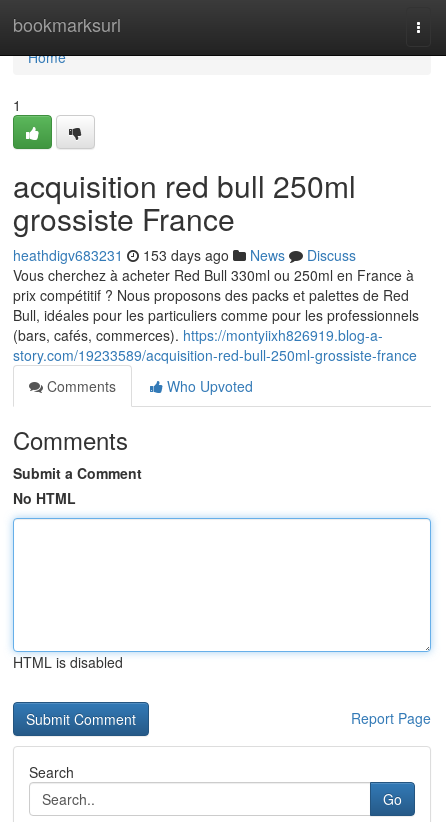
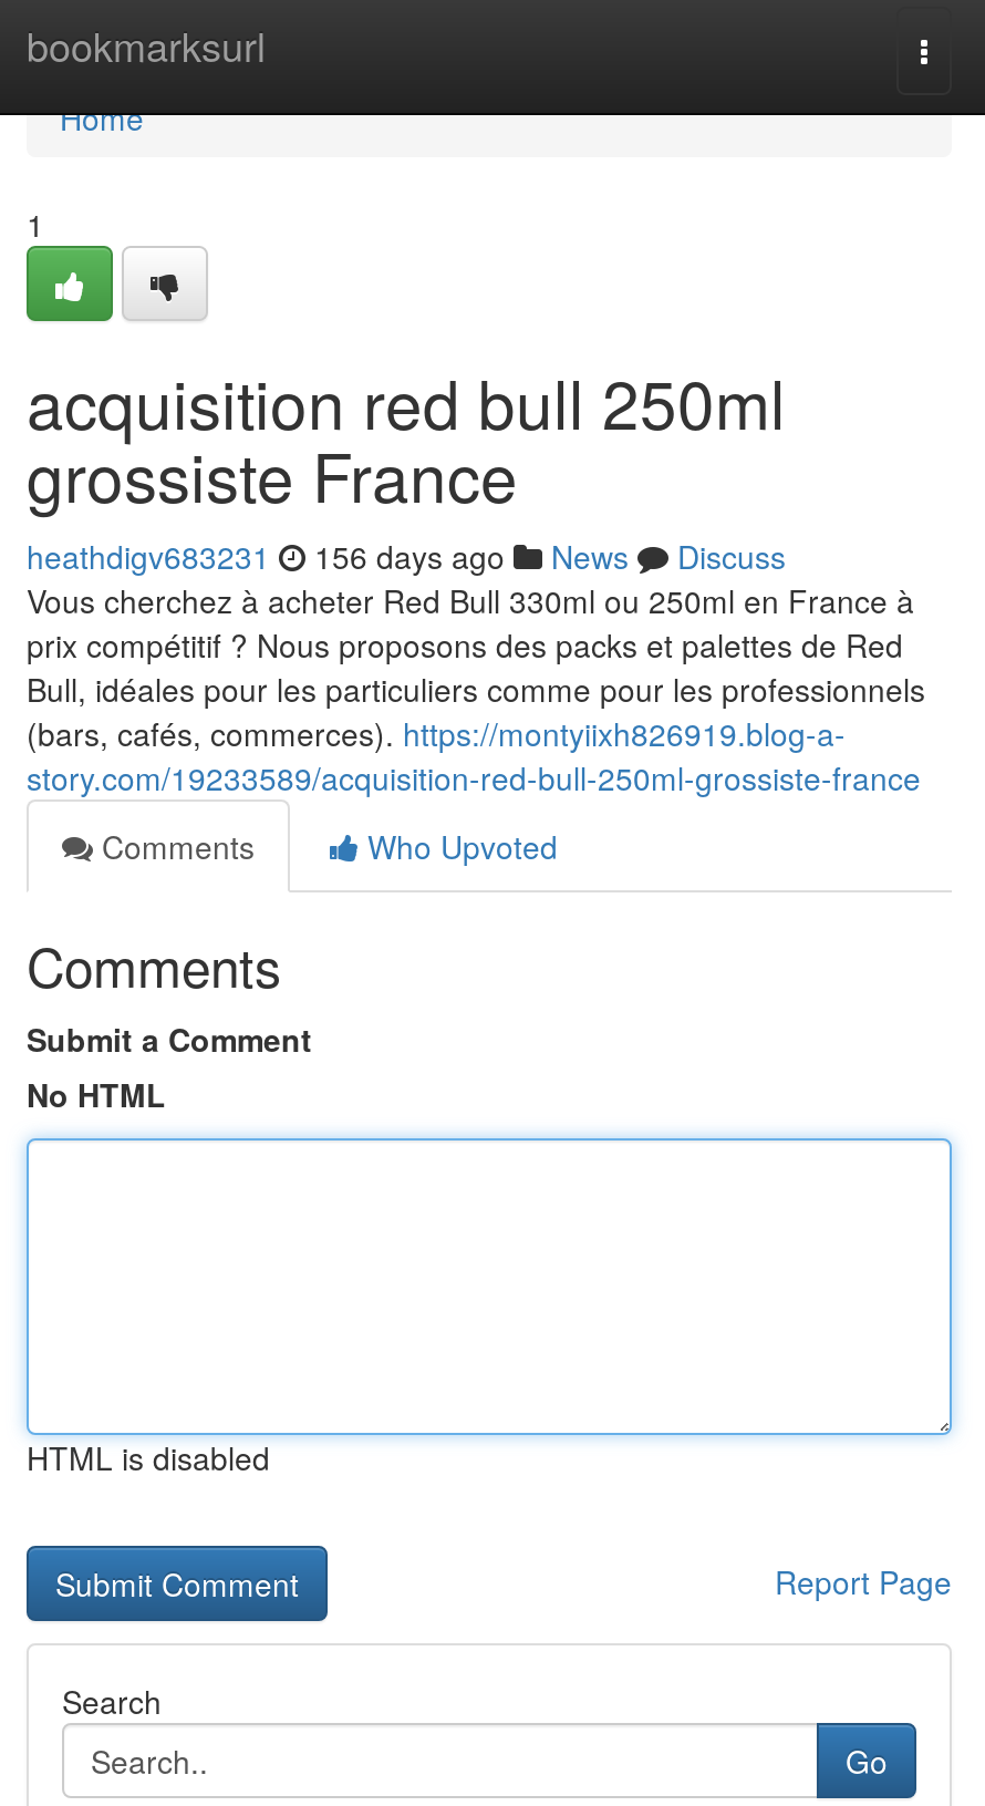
- heathdigv683231 153 days ago News Discuss
+ heathdigv683231 156 days ago News Discuss
